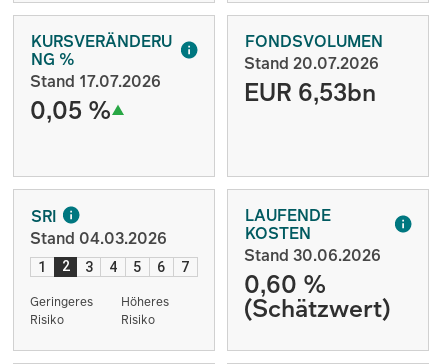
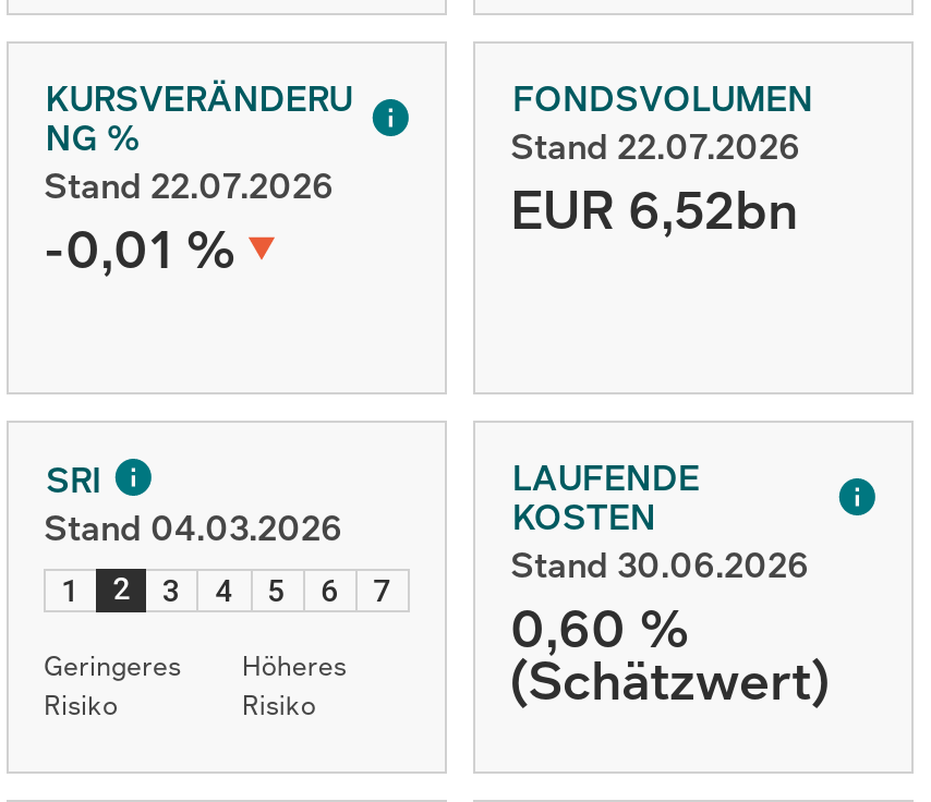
- Stand 20.07.2026
+ Stand 22.07.2026

- Stand 17.07.2026
+ Stand 22.07.2026

- EUR 6,53bn
+ EUR 6,52bn

- 0,05 %
+ -0,01 %
